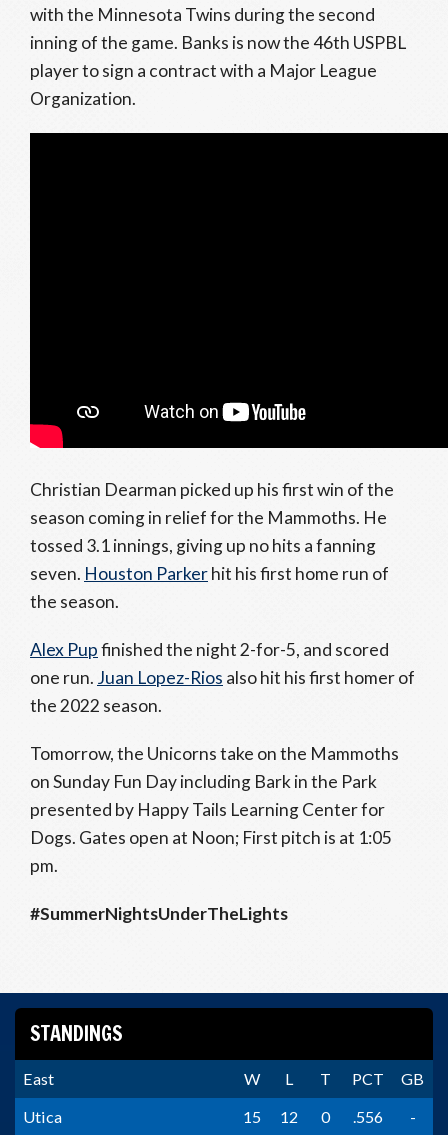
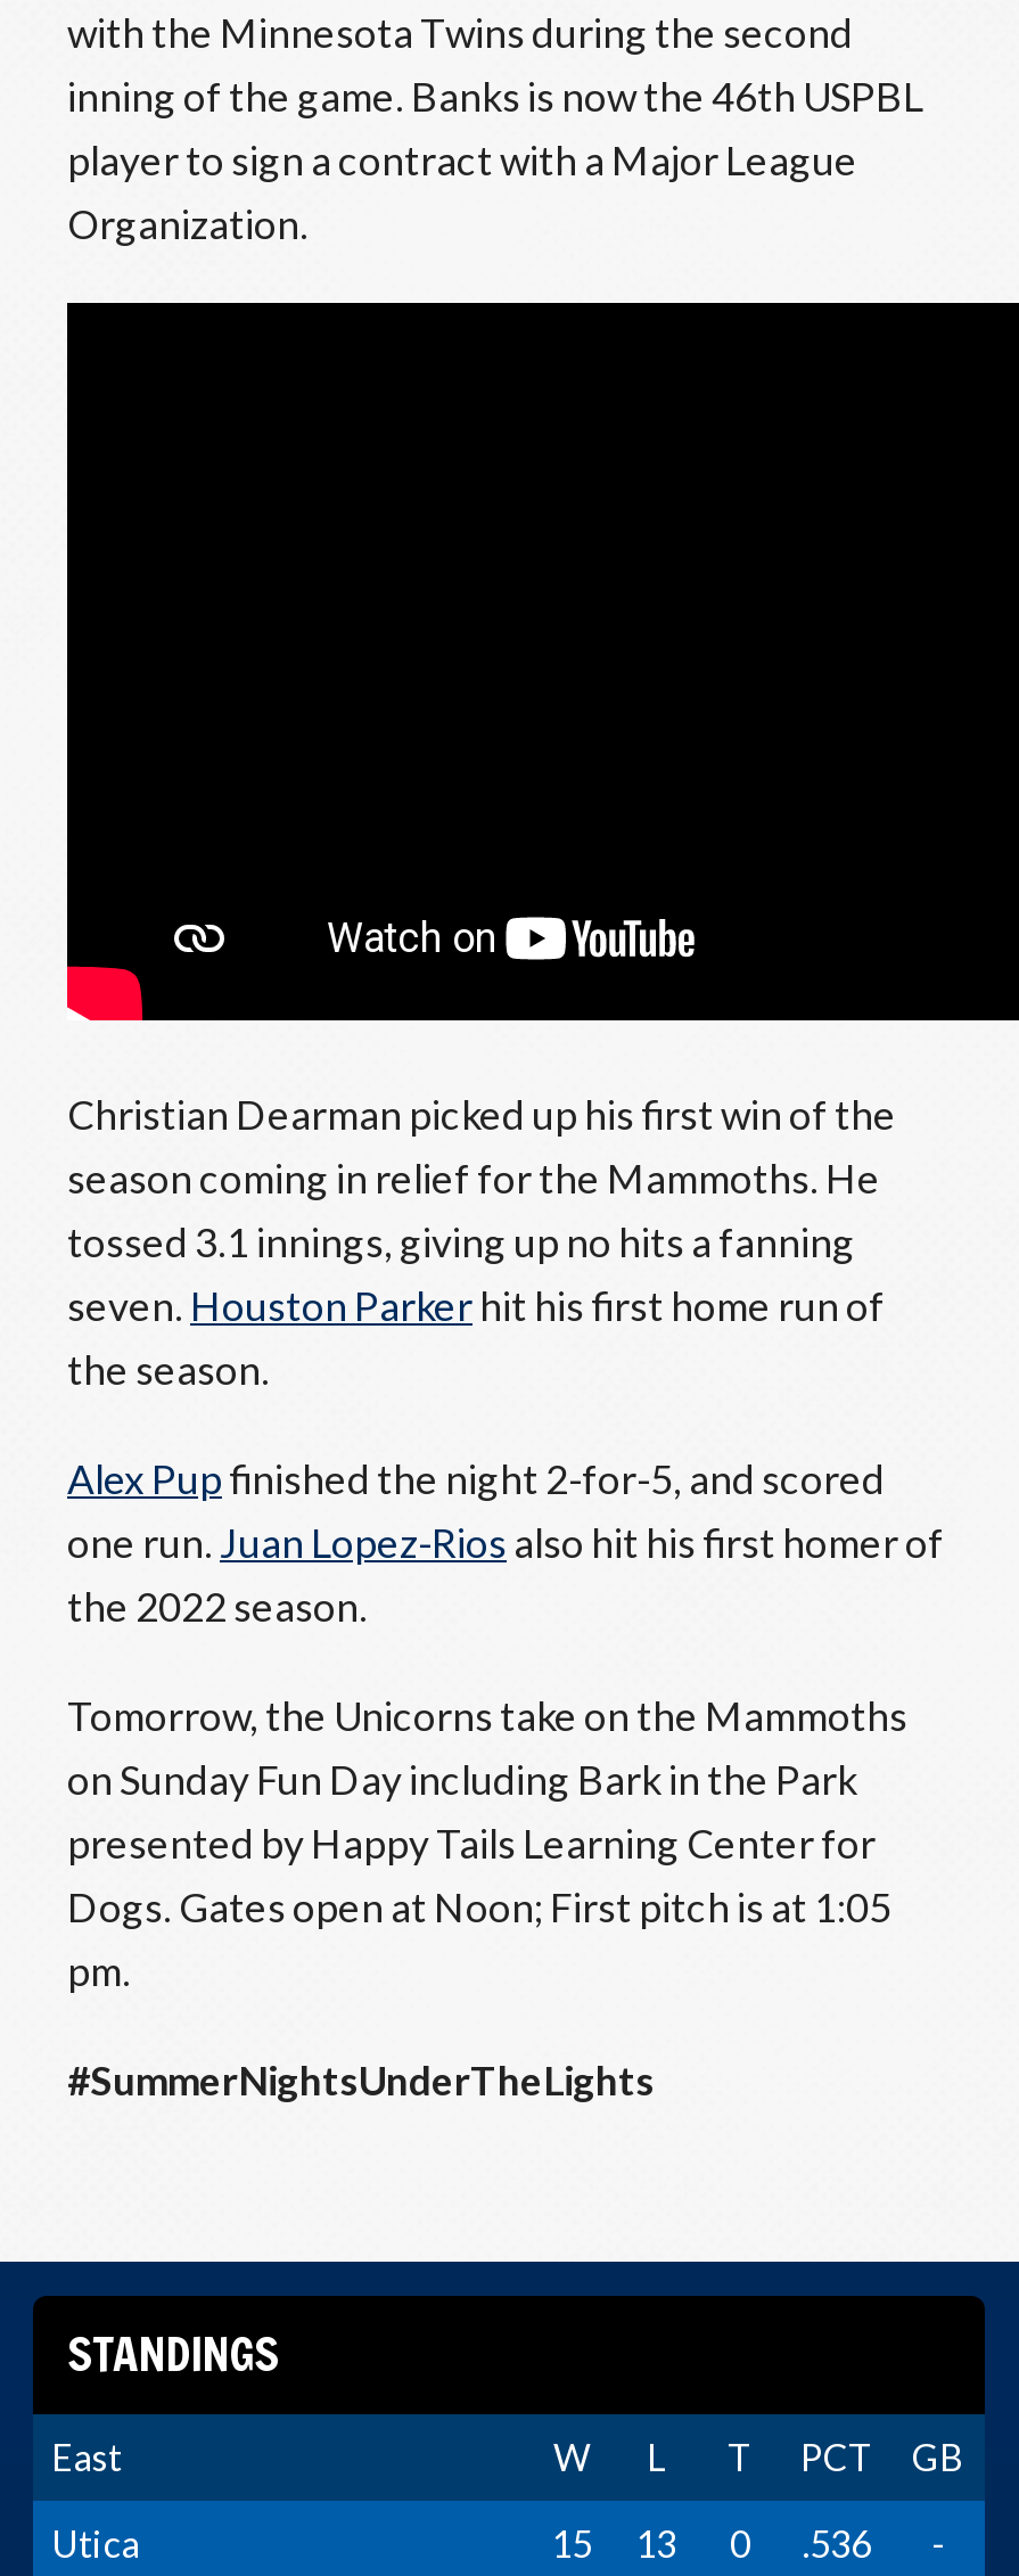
- 12
+ 13

- .556
+ .536
